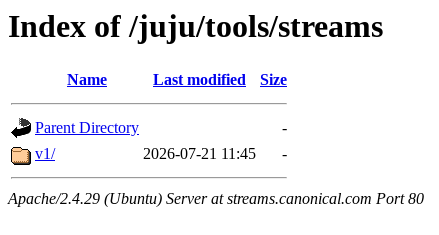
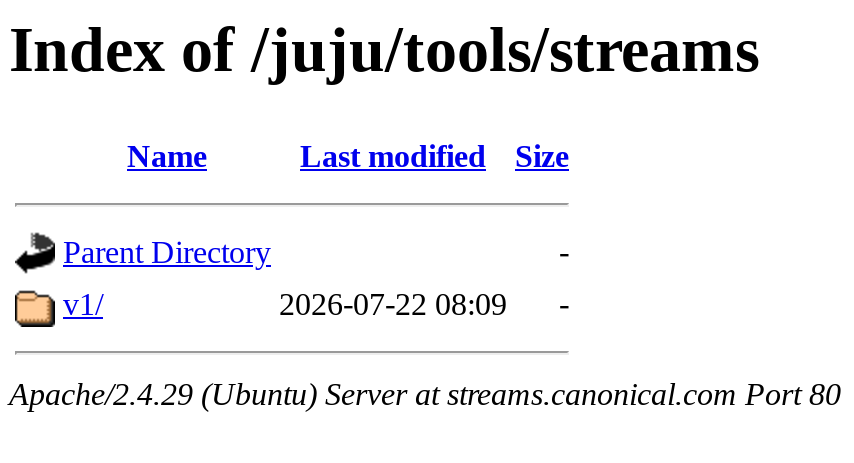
- 2026-07-21 11:45
+ 2026-07-22 08:09
